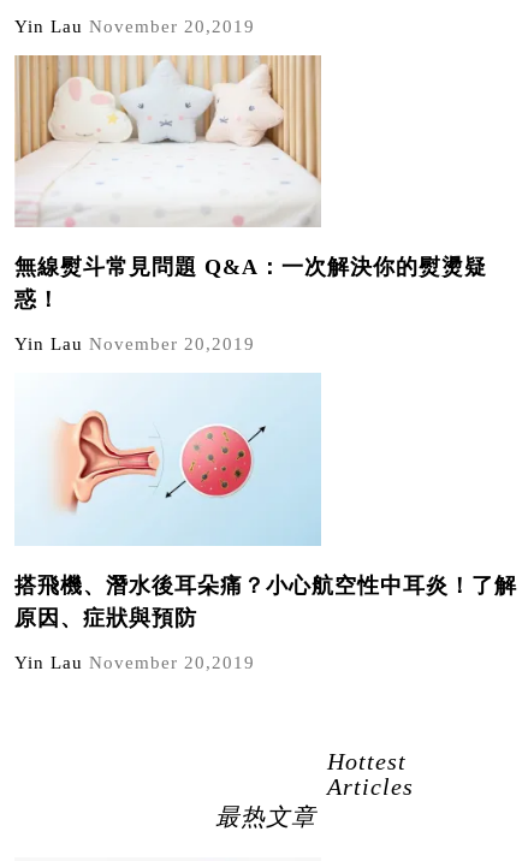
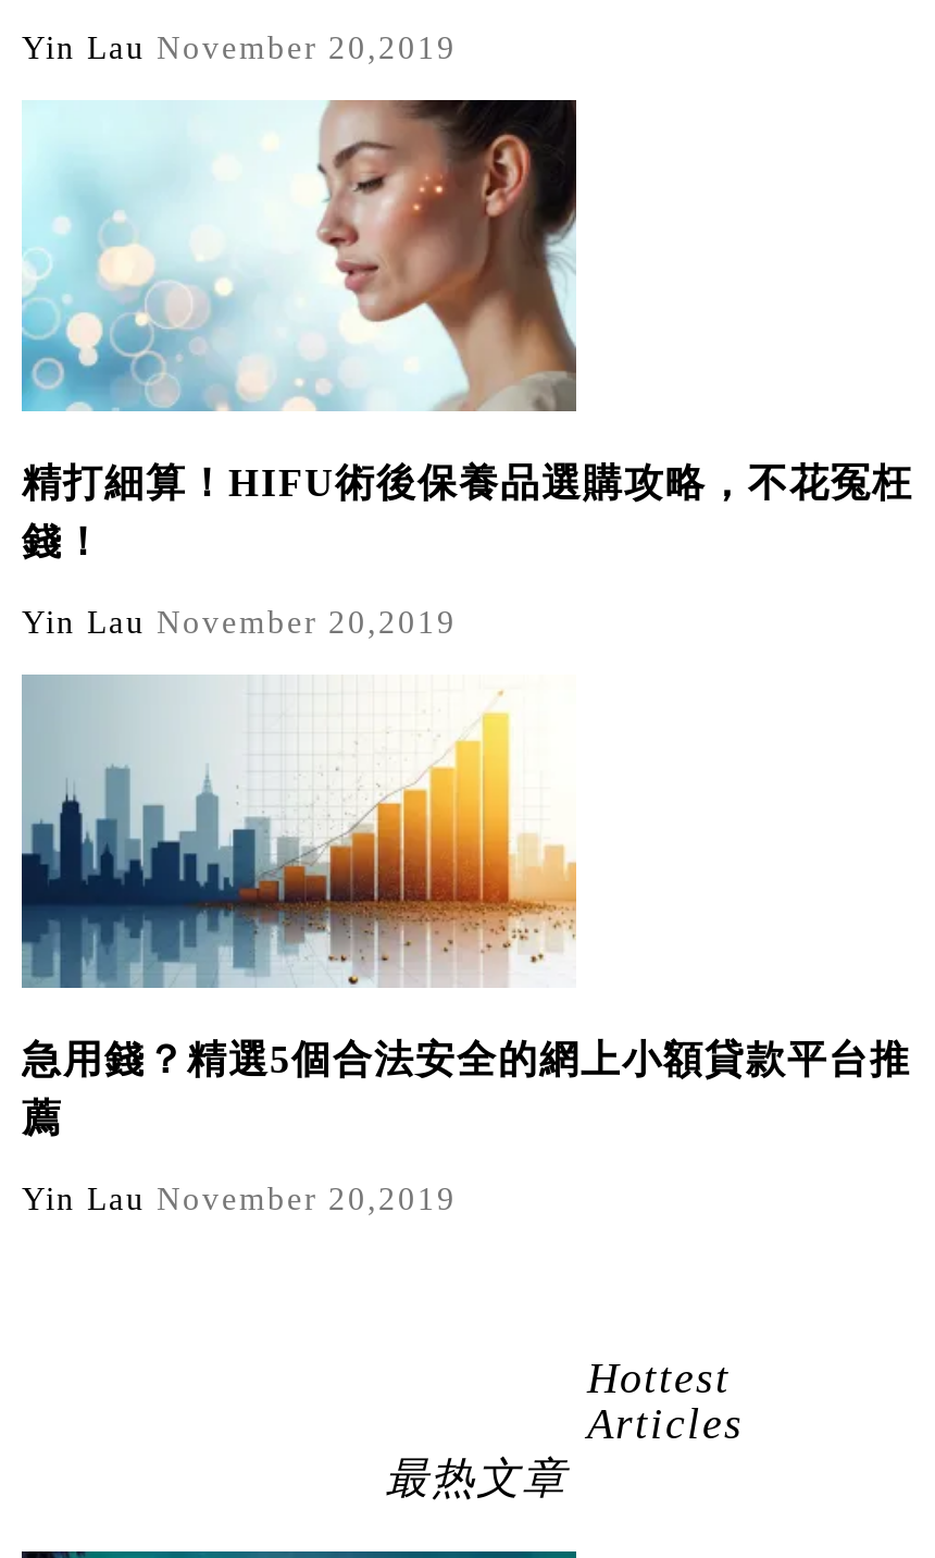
- [image]
- 無線熨斗常見問題 Q&A：一次解決你的熨燙疑
- 惑！
+ [image]
+ 精打細算！HIFU術後保養品選購攻略，不花冤枉
+ 錢！

- [image]
- 搭飛機、潛水後耳朵痛？小心航空性中耳炎！了解
- 原因、症狀與預防
+ [image]
+ 急用錢？精選5個合法安全的網上小額貸款平台推
+ 薦
